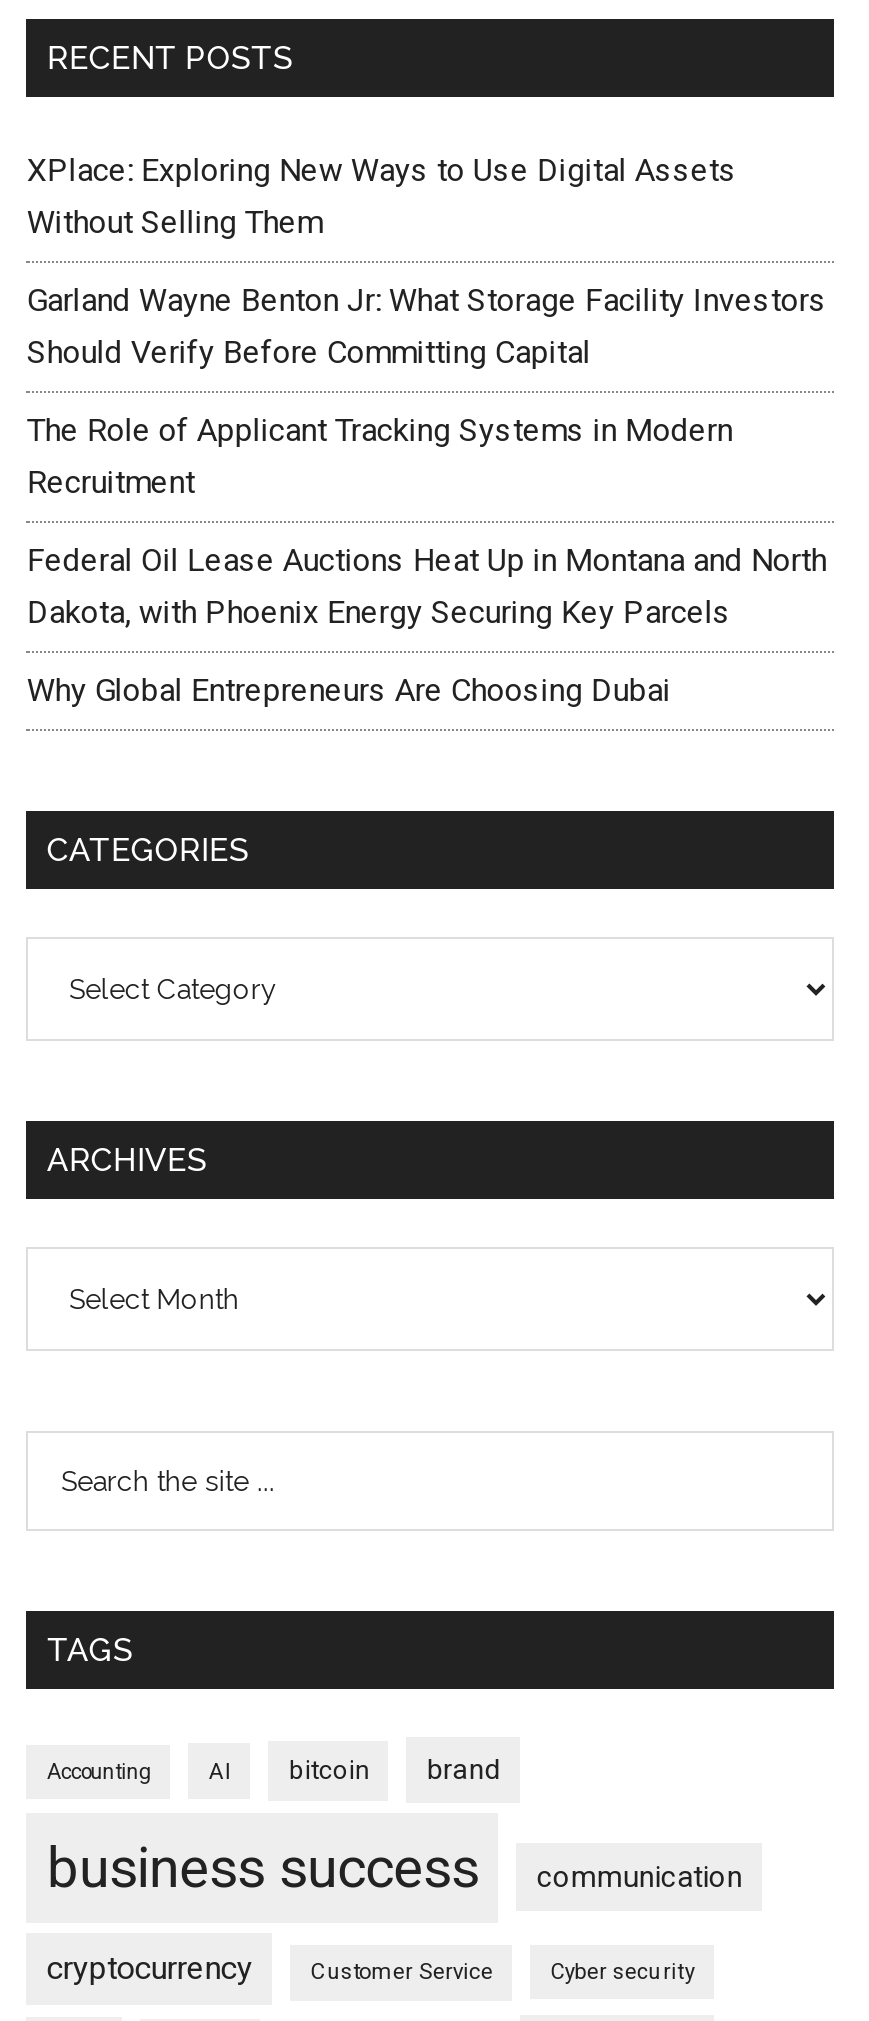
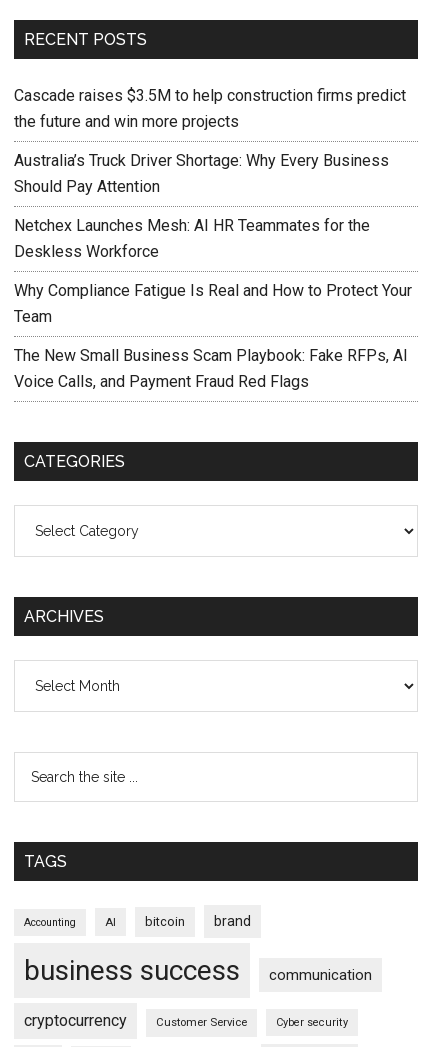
- XPlace: Exploring New Ways to Use Digital Assets
- Without Selling Them
+ Cascade raises $3.5M to help construction firms predict
+ the future and win more projects

- Garland Wayne Benton Jr: What Storage Facility Investors
- Should Verify Before Committing Capital
+ Australia’s Truck Driver Shortage: Why Every Business
+ Should Pay Attention

- The Role of Applicant Tracking Systems in Modern
- Recruitment
+ Netchex Launches Mesh: AI HR Teammates for the
+ Deskless Workforce

- Federal Oil Lease Auctions Heat Up in Montana and North
- Dakota, with Phoenix Energy Securing Key Parcels
+ Why Compliance Fatigue Is Real and How to Protect Your
+ Team

- Why Global Entrepreneurs Are Choosing Dubai
+ The New Small Business Scam Playbook: Fake RFPs, AI
+ Voice Calls, and Payment Fraud Red Flags
